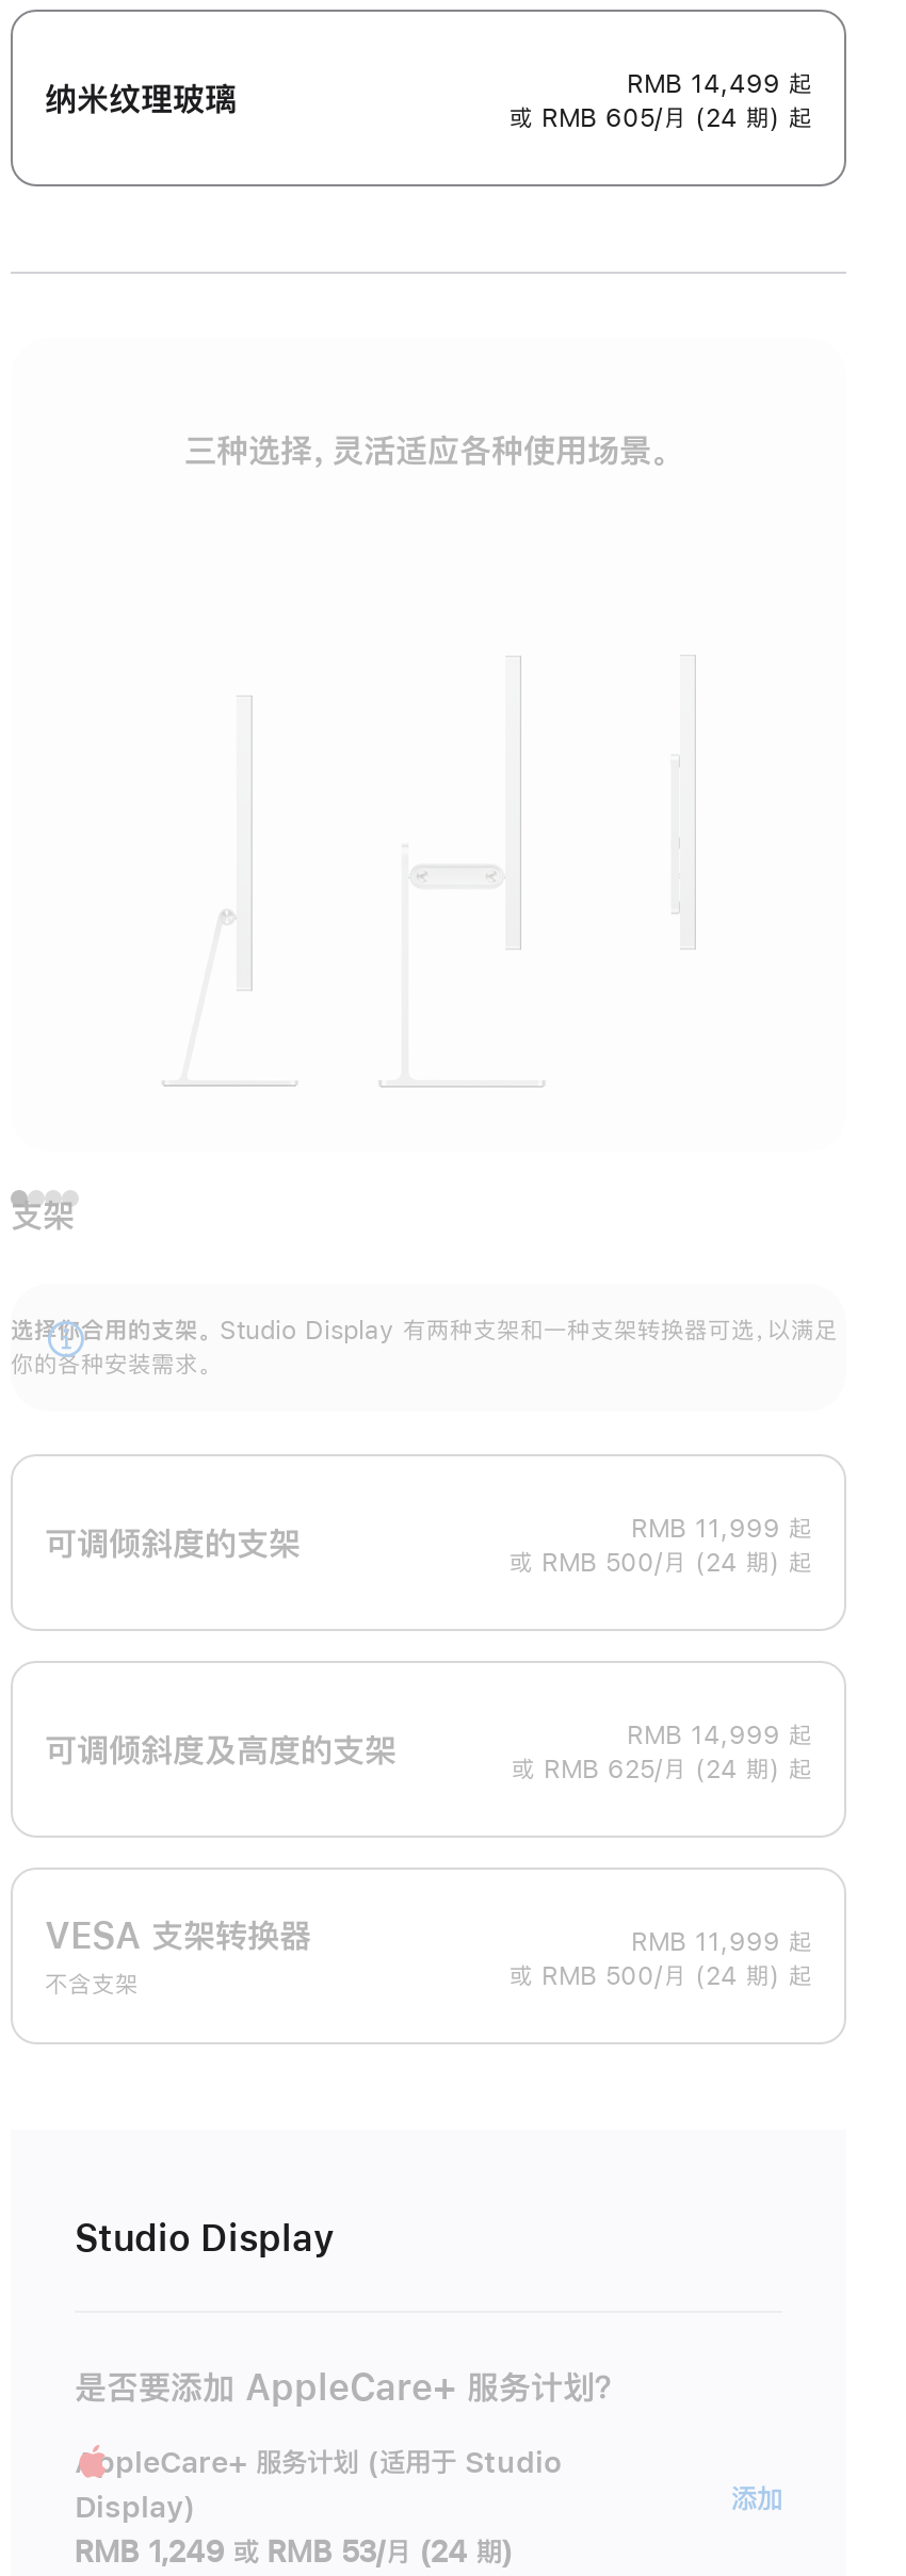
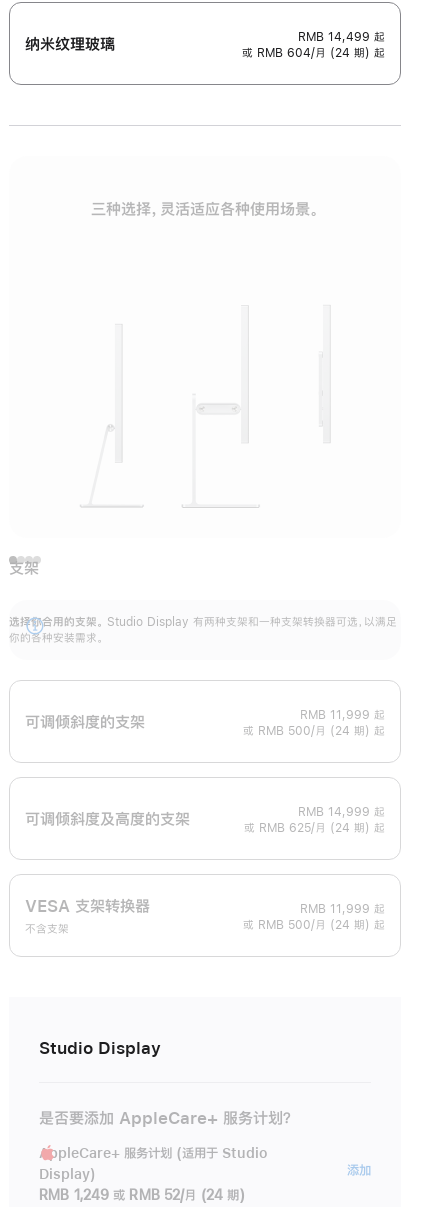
- 或 RMB 605/月 (24 期) 起
+ 或 RMB 604/月 (24 期) 起

- RMB 1,249 或 RMB 53/月 (24 期)
+ RMB 1,249 或 RMB 52/月 (24 期)
